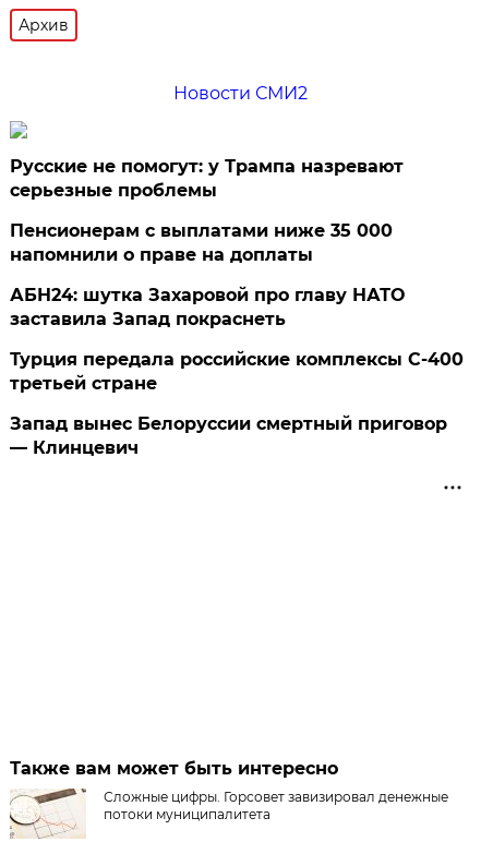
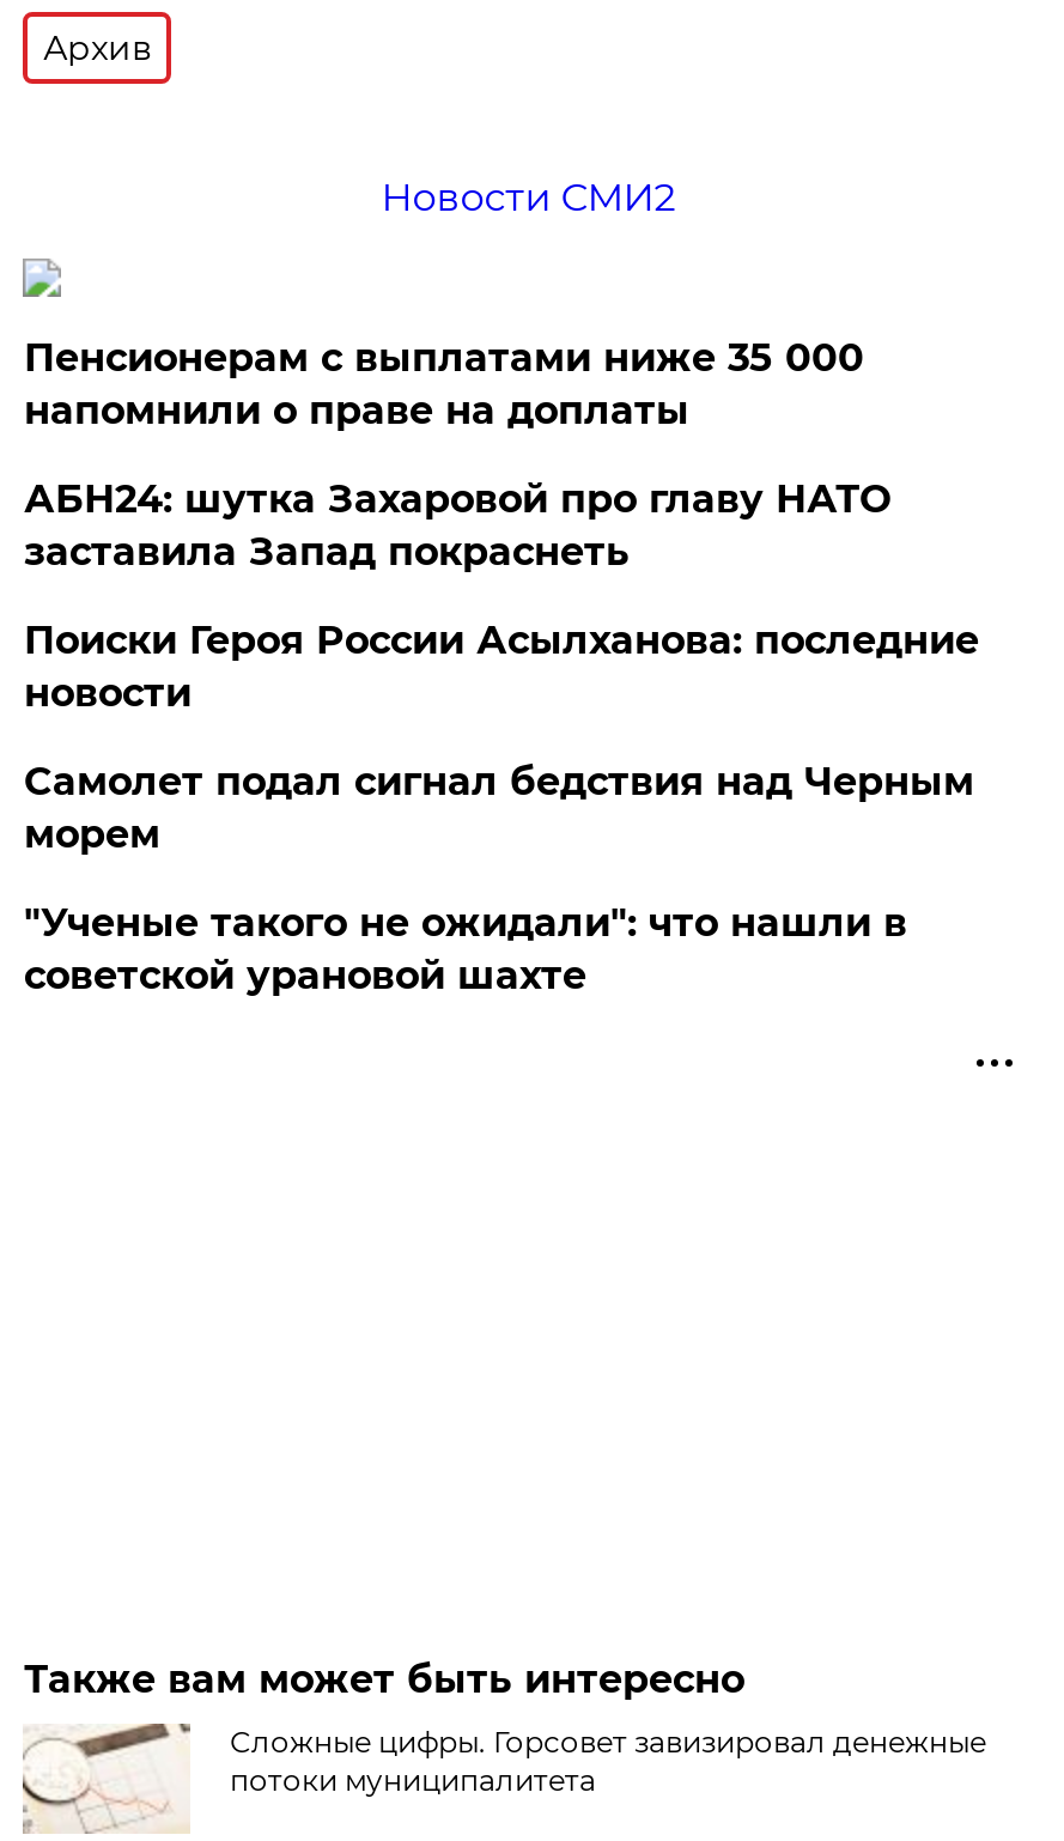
- Русские не помогут: у Трампа назревают
- серьезные проблемы

moved up: Пенсионерам с выплатами ниже 35 000 | напомнили о праве на доплаты | АБН24: шутка Захаровой про главу НАТО | заставила Запад покраснеть

- Турция передала российские комплексы С-400
- третьей стране
- Запад вынес Белоруссии смертный приговор
- — Клинцевич
+ Поиски Героя России Асылханова: последние
+ новости
+ Самолет подал сигнал бедствия над Черным
+ морем
+ "Ученые такого не ожидали": что нашли в
+ советской урановой шахте
